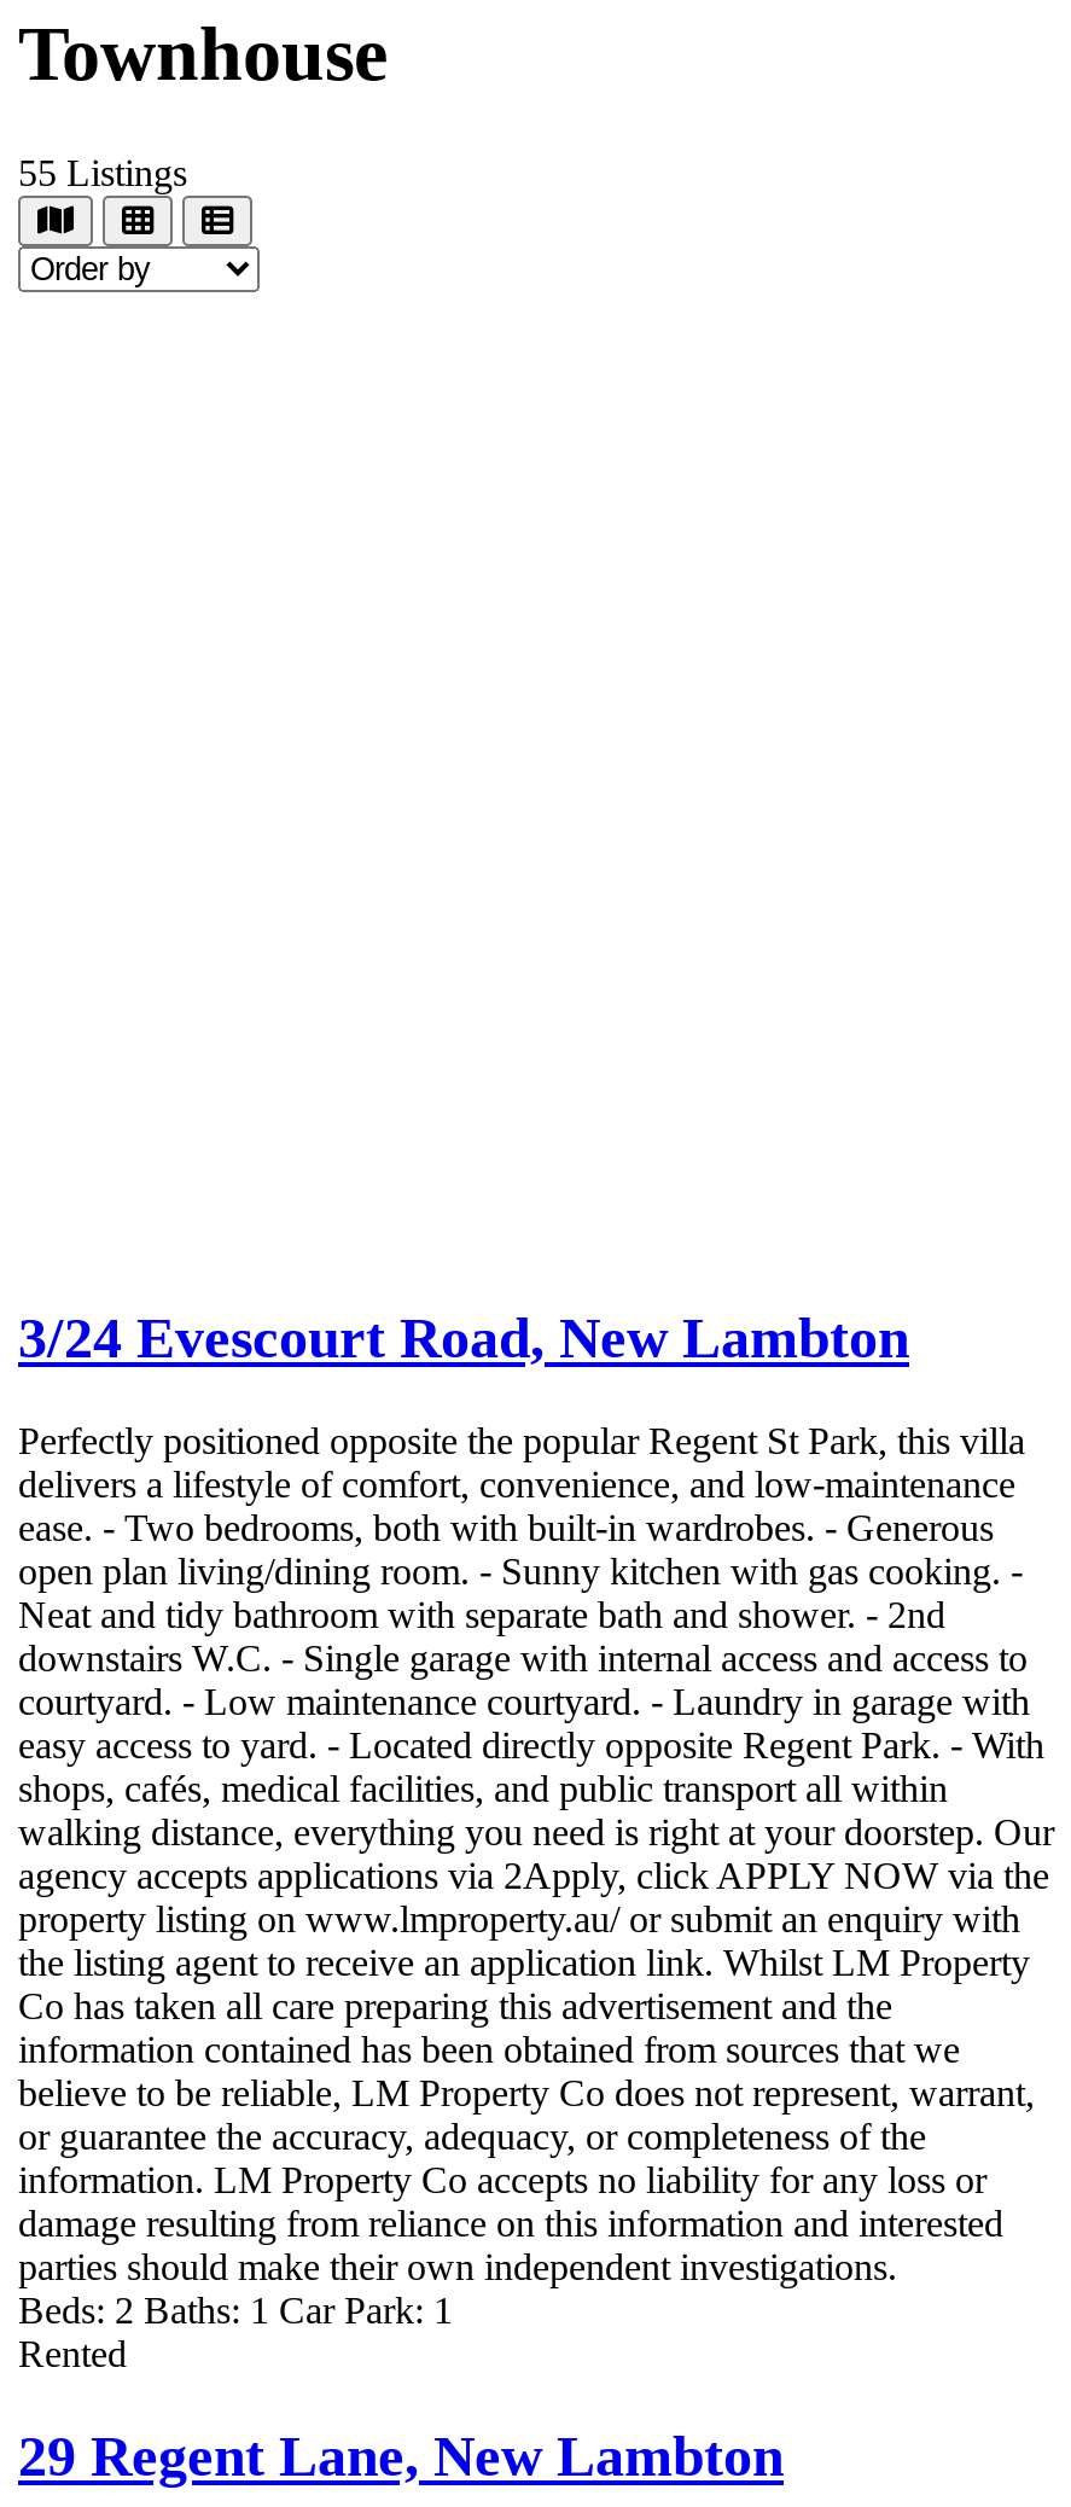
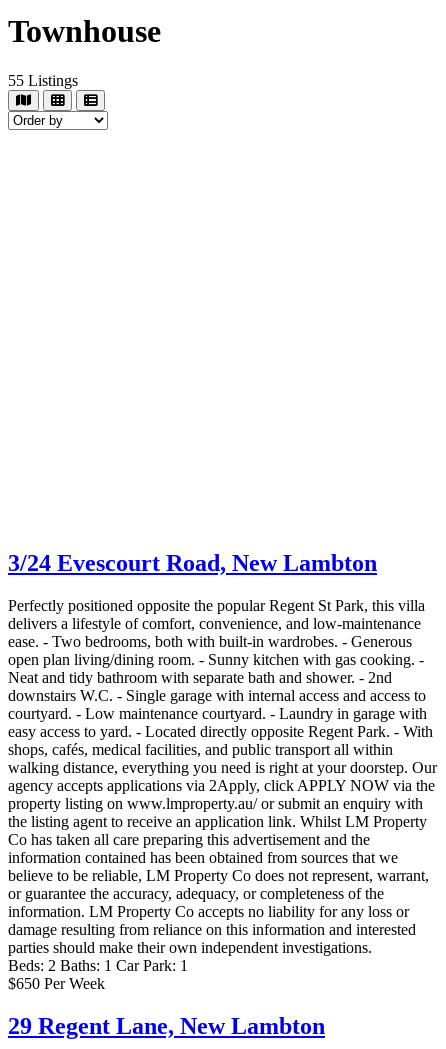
- Rented
+ $650 Per Week
